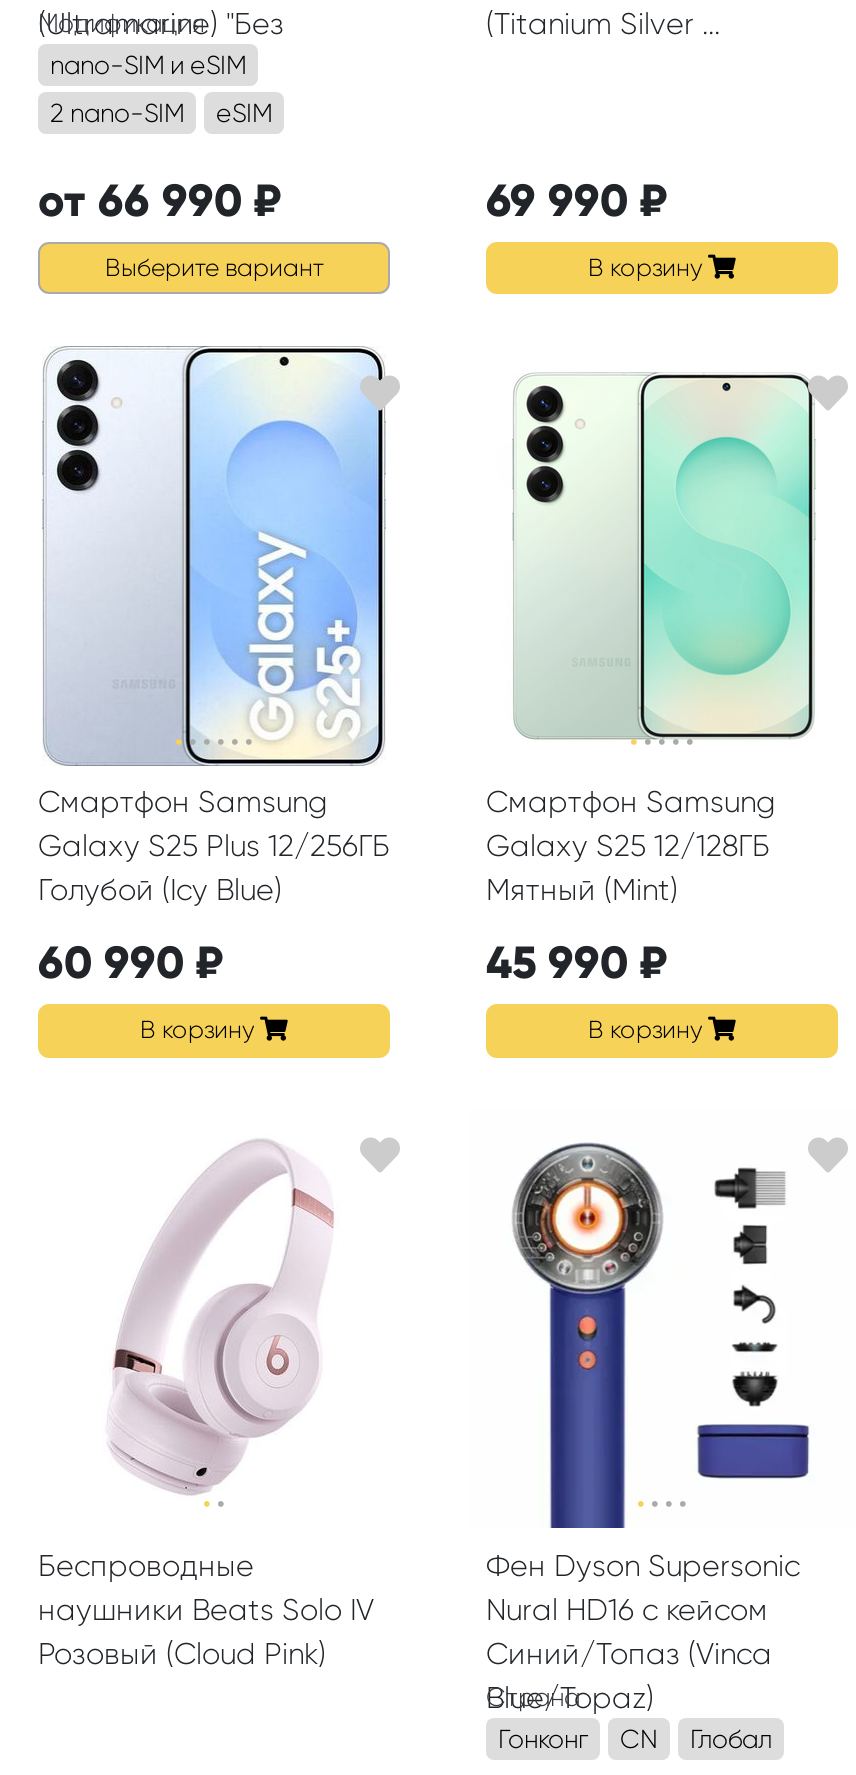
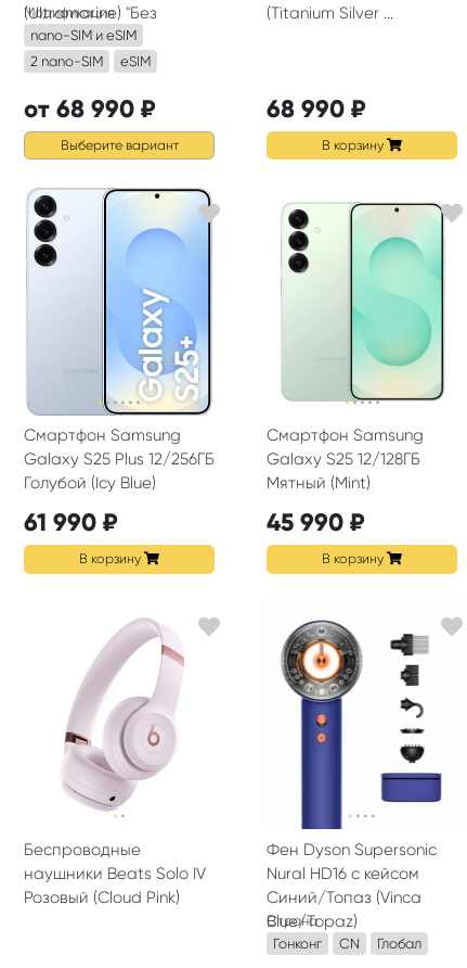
- от 66 990 ₽
+ от 68 990 ₽

- 69 990 ₽
+ 68 990 ₽

- 60 990 ₽
+ 61 990 ₽
